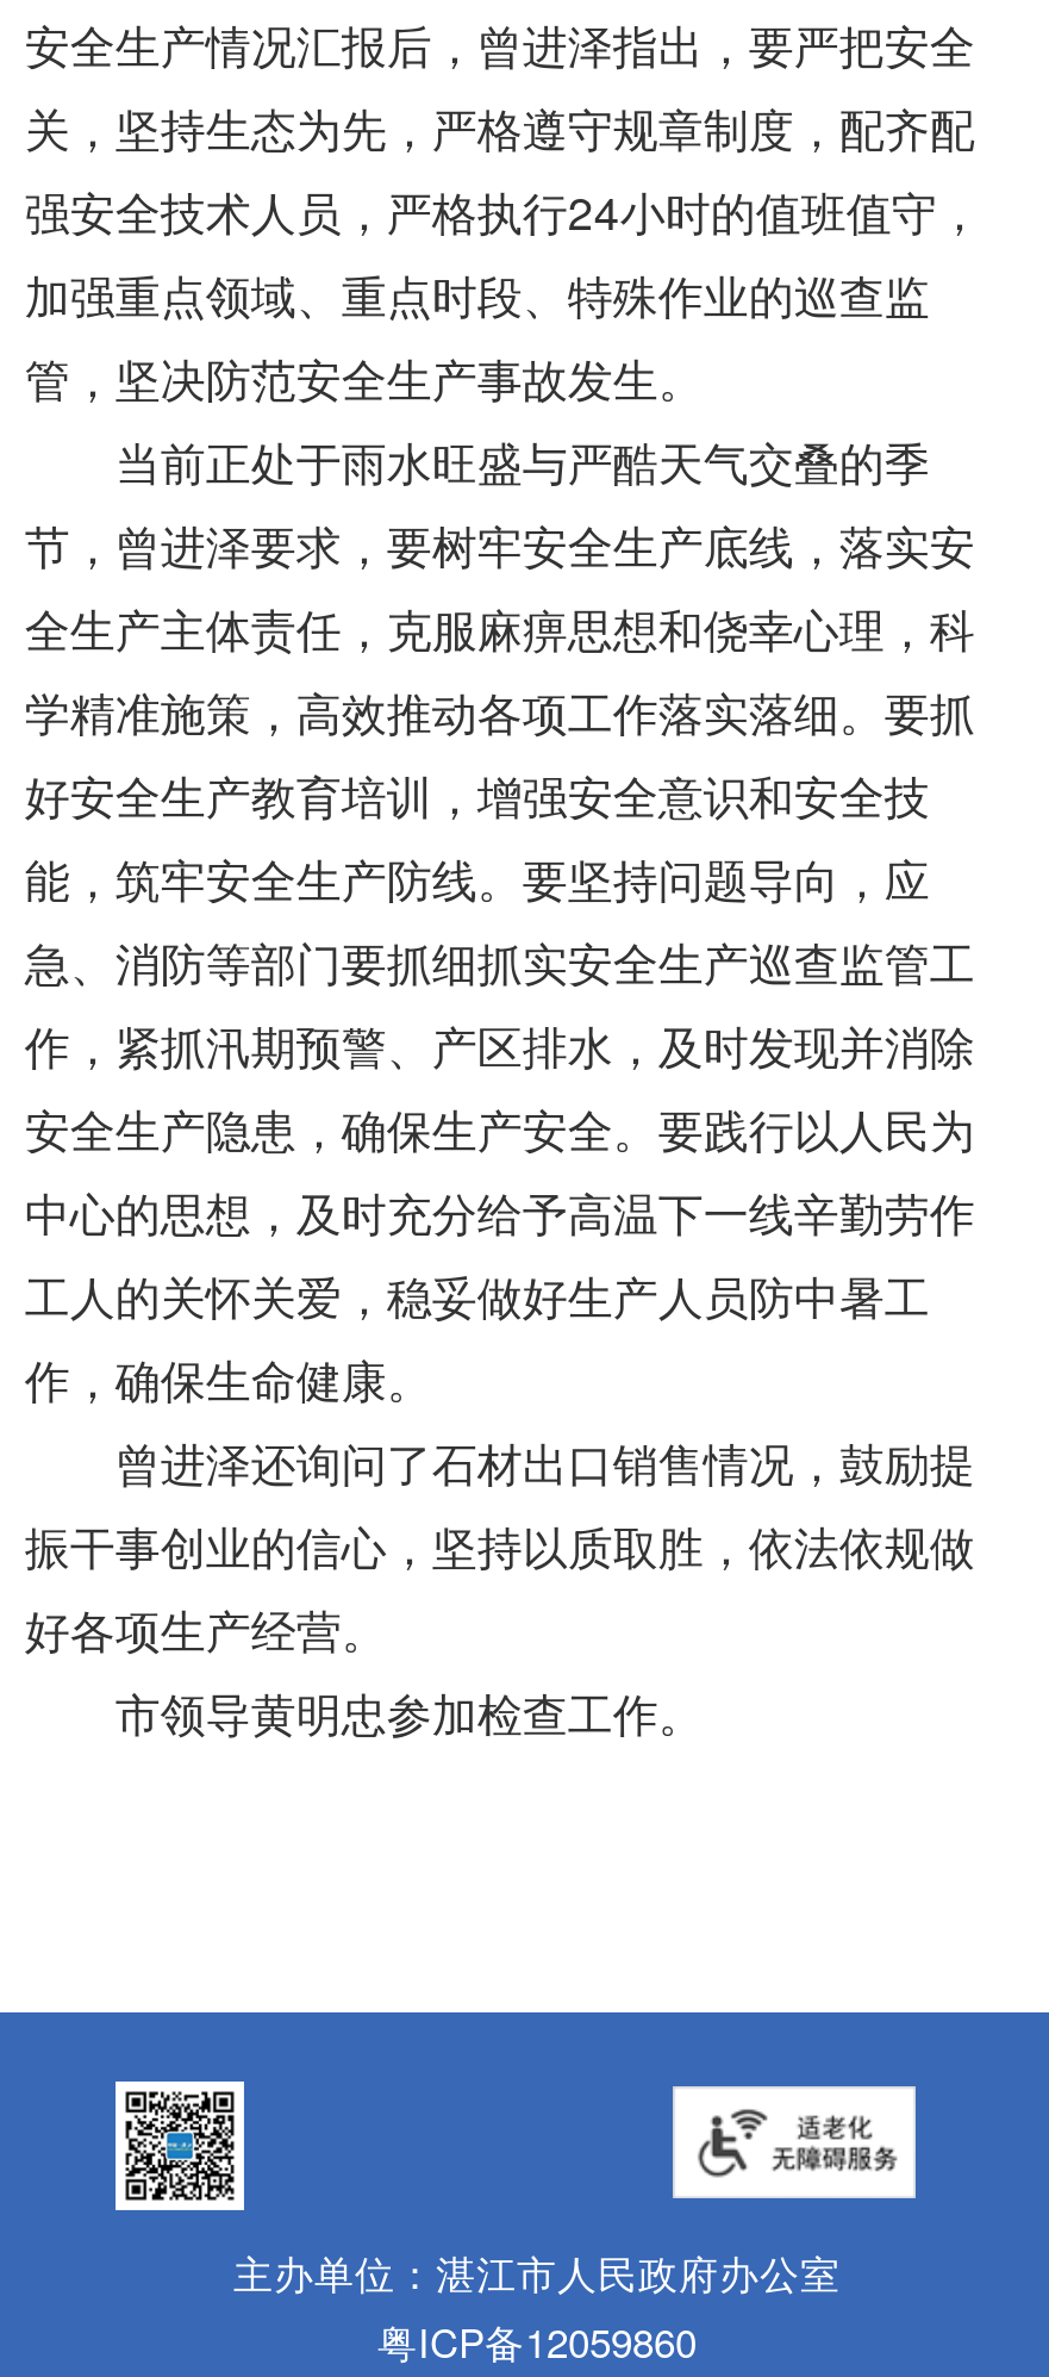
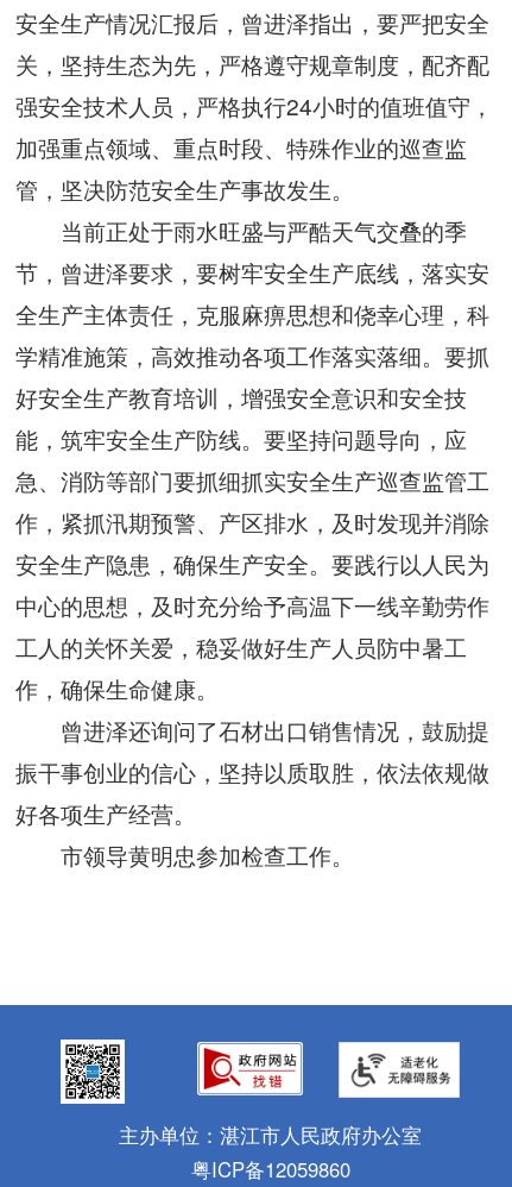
+ [image]
